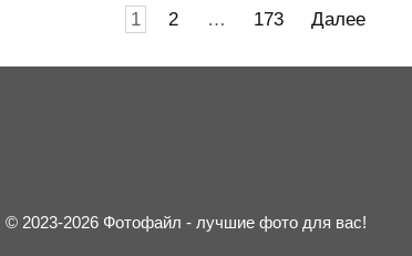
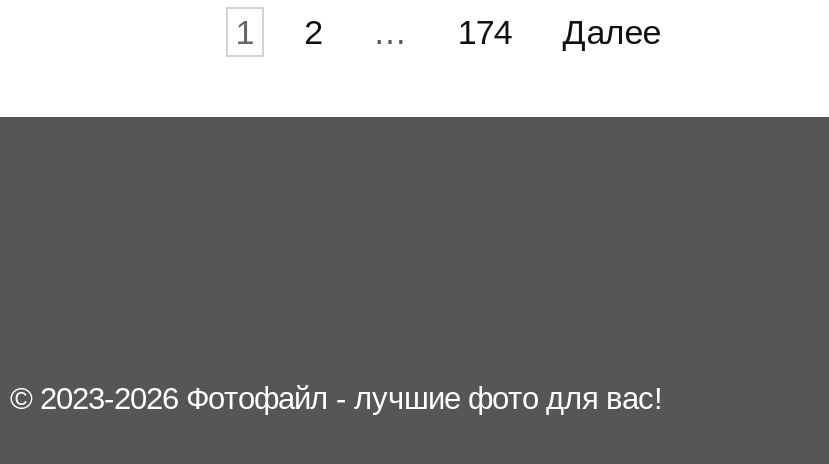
- 173
+ 174
